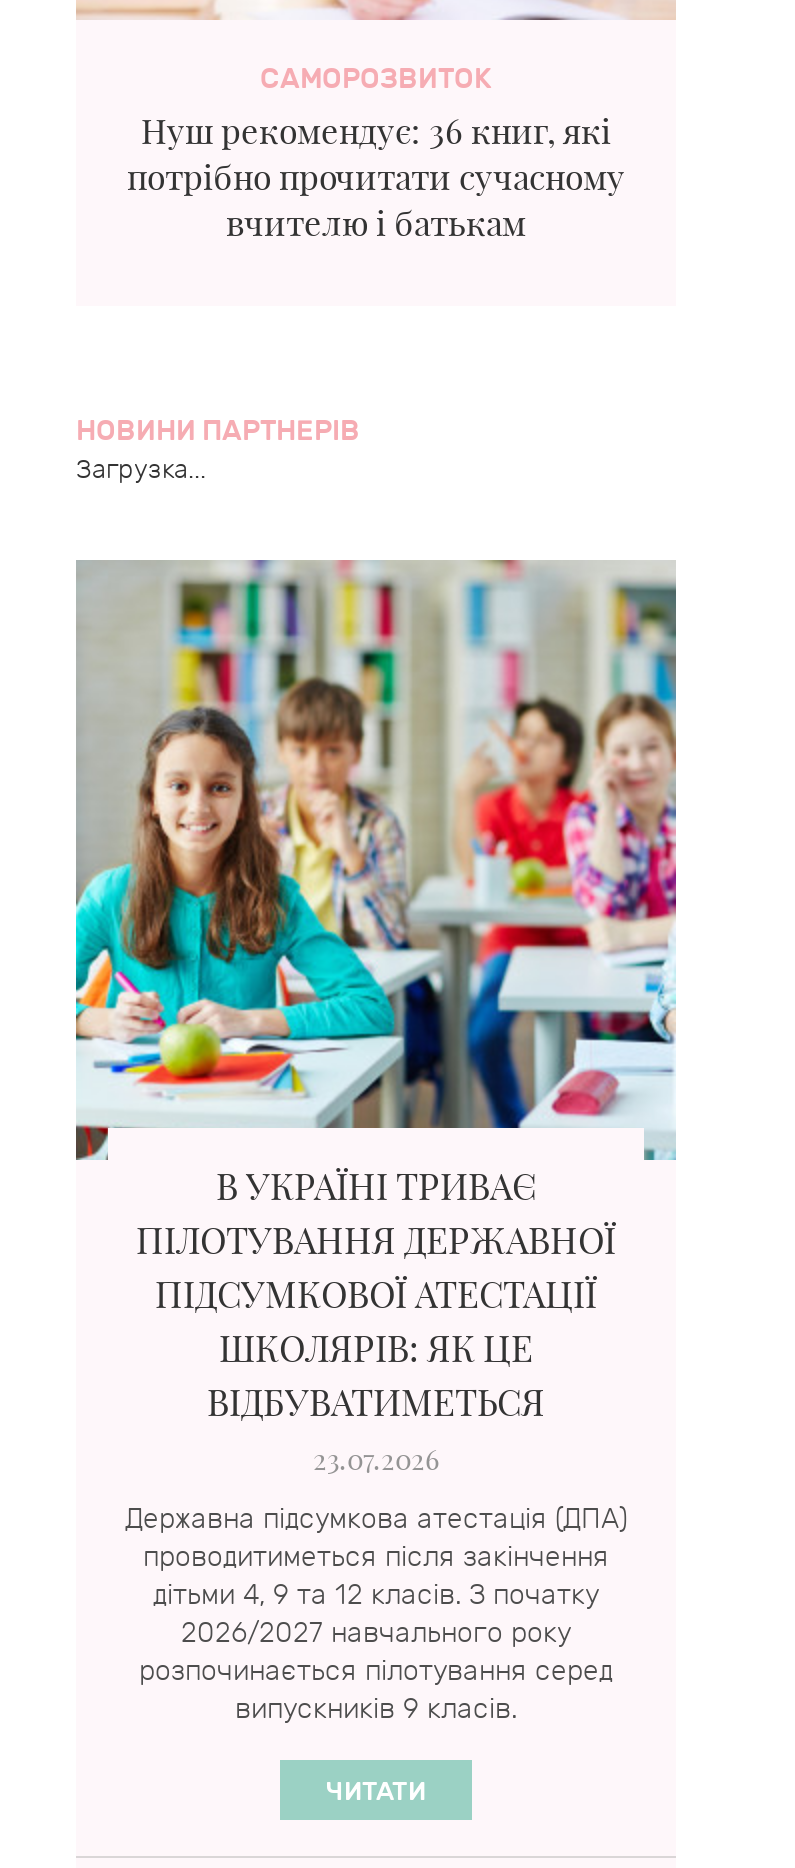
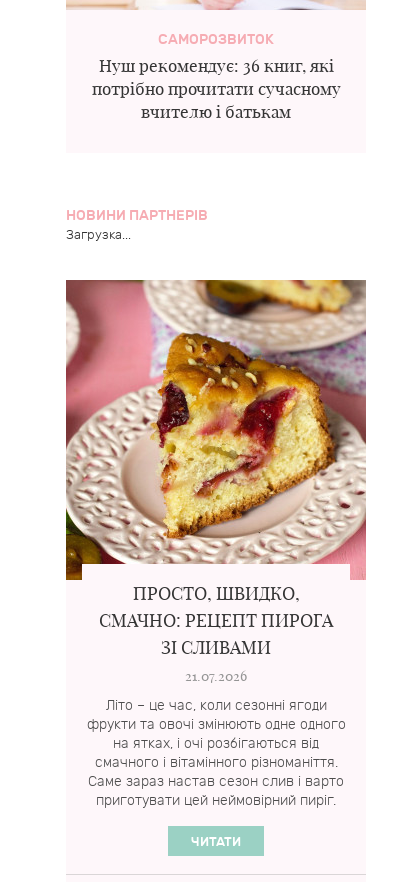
- [image]
- В УКРАЇНІ ТРИВАЄ
- ПІЛОТУВАННЯ ДЕРЖАВНОЇ
- ПІДСУМКОВОЇ АТЕСТАЦІЇ
- ШКОЛЯРІВ: ЯК ЦЕ
- ВІДБУВАТИМЕТЬСЯ
- 23.07.2026
+ [image]
+ ПРОСТО, ШВИДКО,
+ СМАЧНО: РЕЦЕПТ ПИРОГА
+ ЗІ СЛИВАМИ
+ 21.07.2026

- Державна підсумкова атестація (ДПА)
- проводитиметься після закінчення
- дітьми 4, 9 та 12 класів. З початку
- 2026/2027 навчального року
- розпочинається пілотування серед
- випускників 9 класів.
+ Літо – це час, коли сезонні ягоди
+ фрукти та овочі змінюють одне одного
+ на ятках, і очі розбігаються від
+ смачного і вітамінного різноманіття.
+ Саме зараз настав сезон слив і варто
+ приготувати цей неймовірний пиріг.
